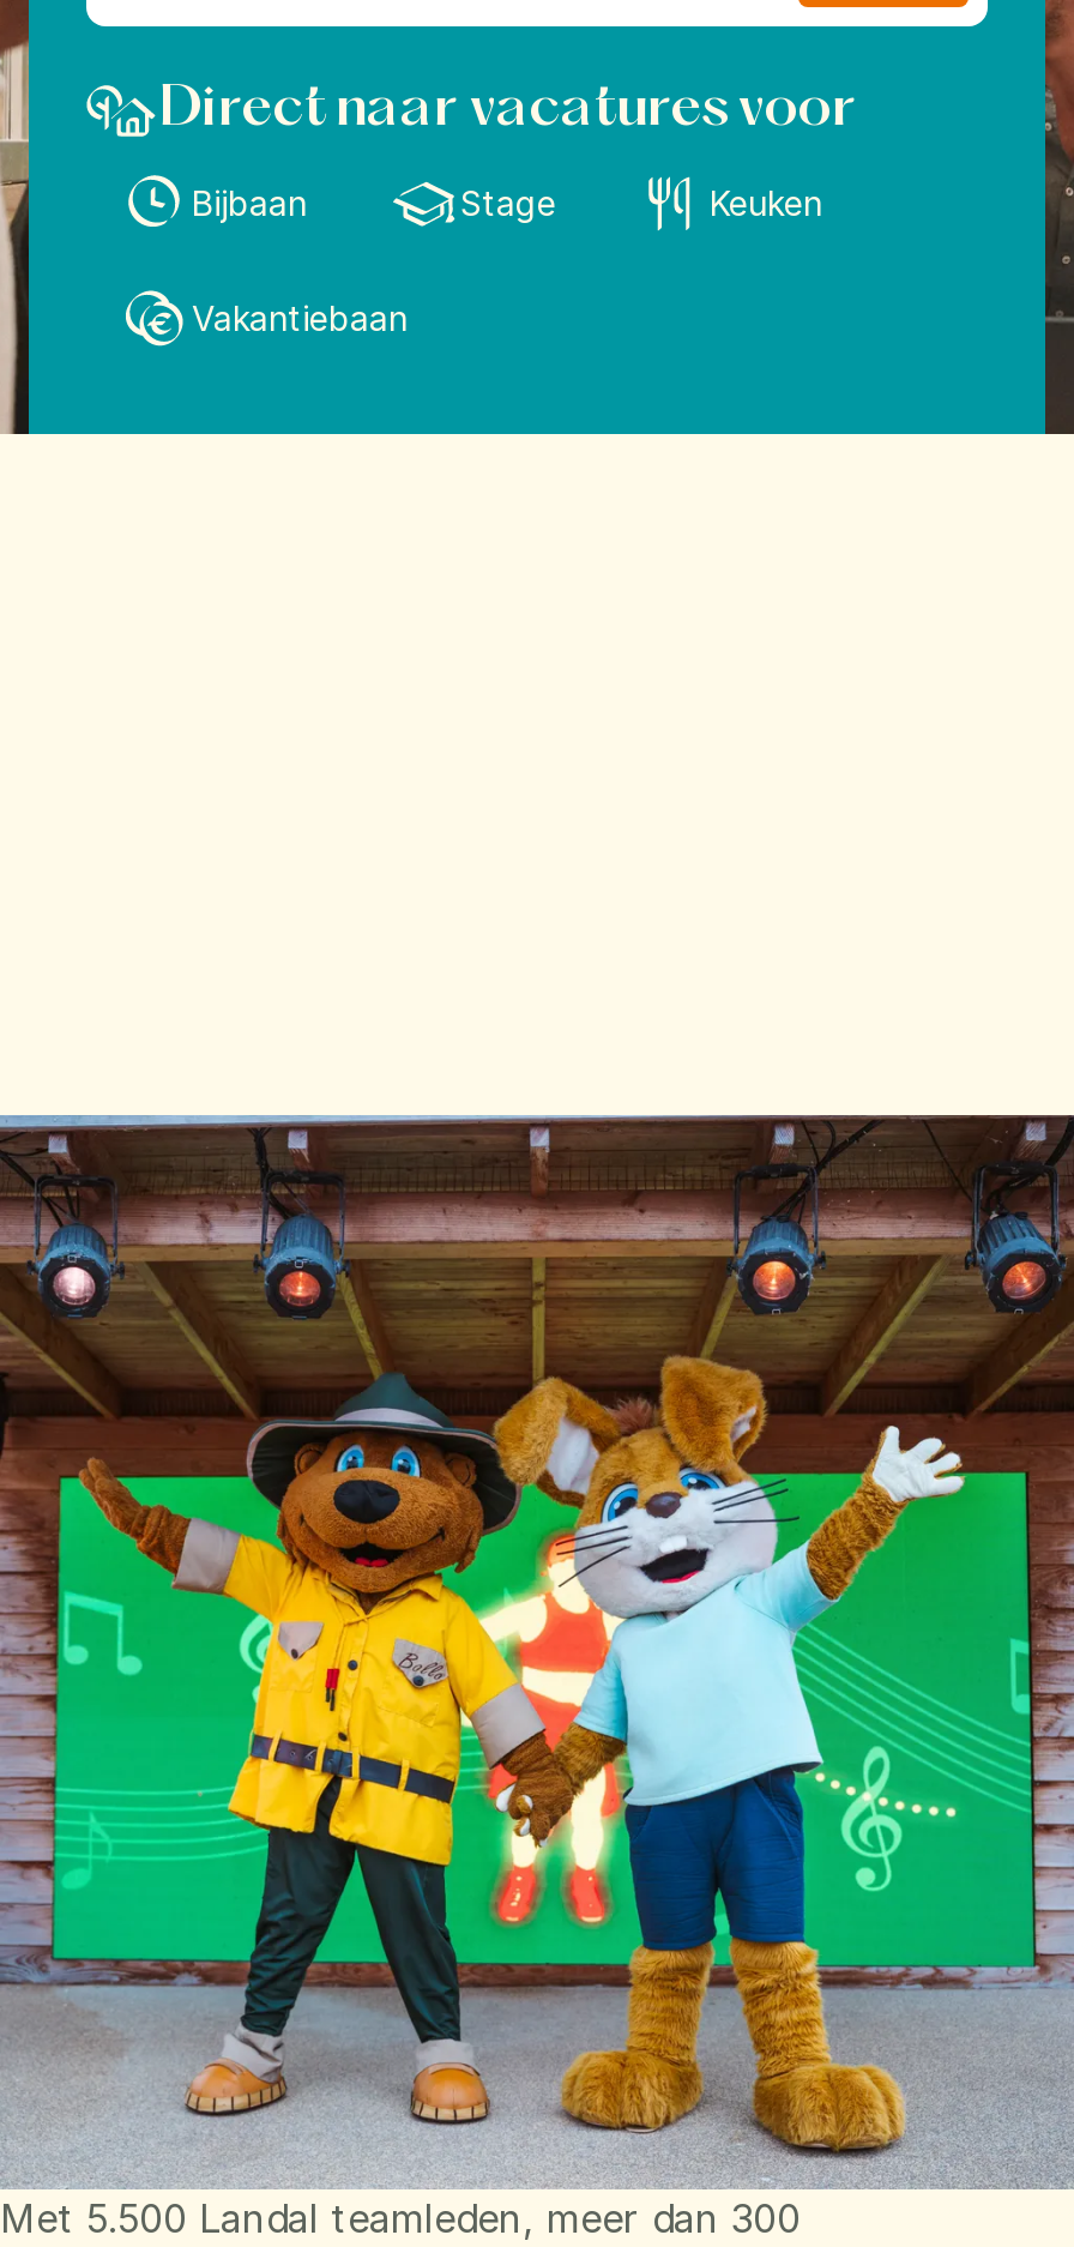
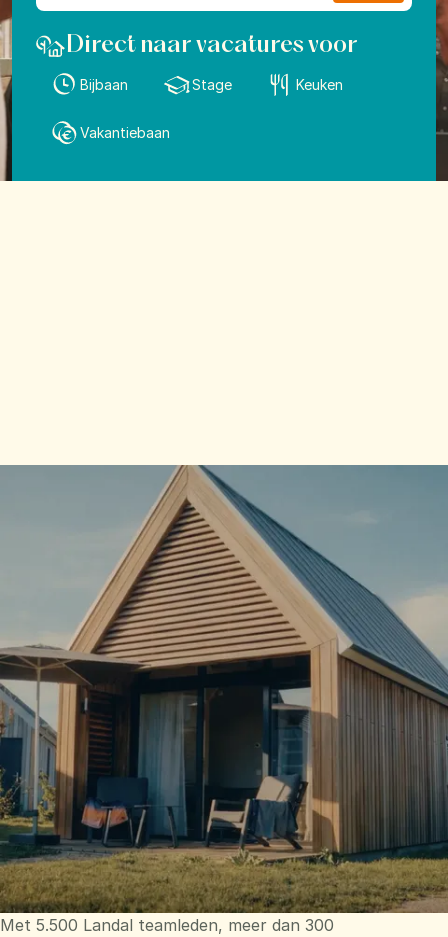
- [image]
+ [image]
